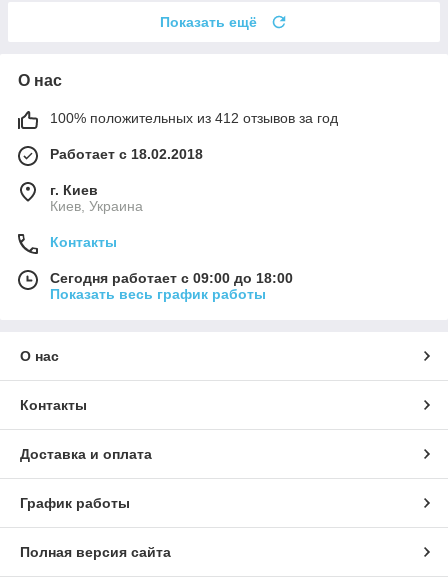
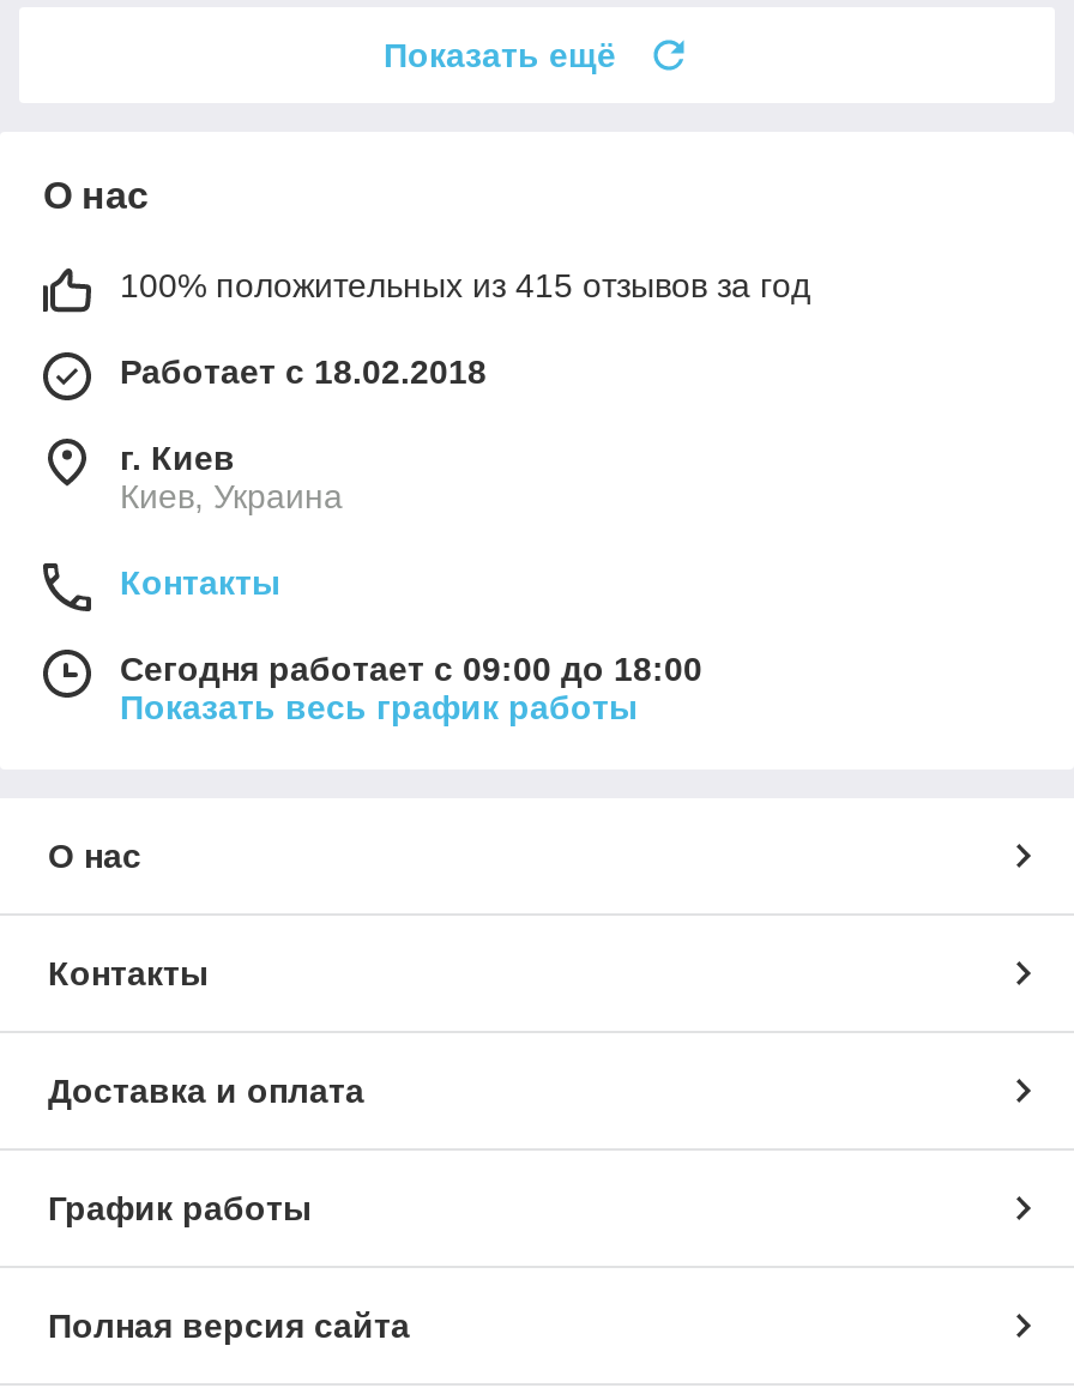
- 100% положительных из 412 отзывов за год
+ 100% положительных из 415 отзывов за год
